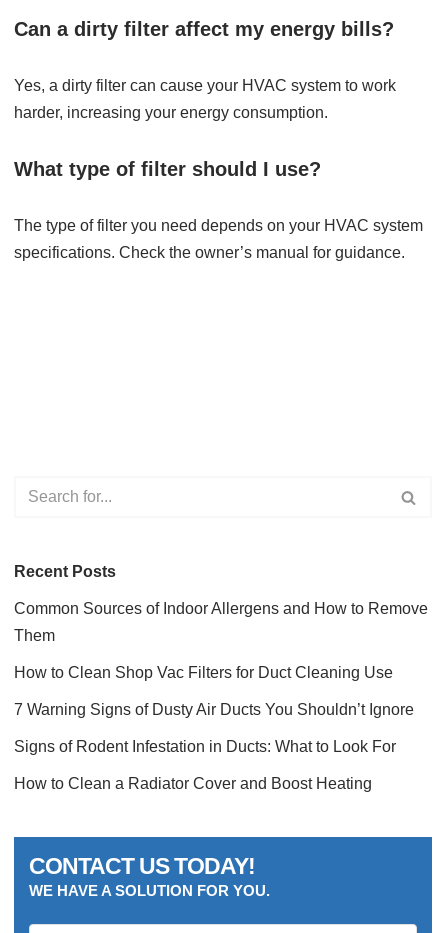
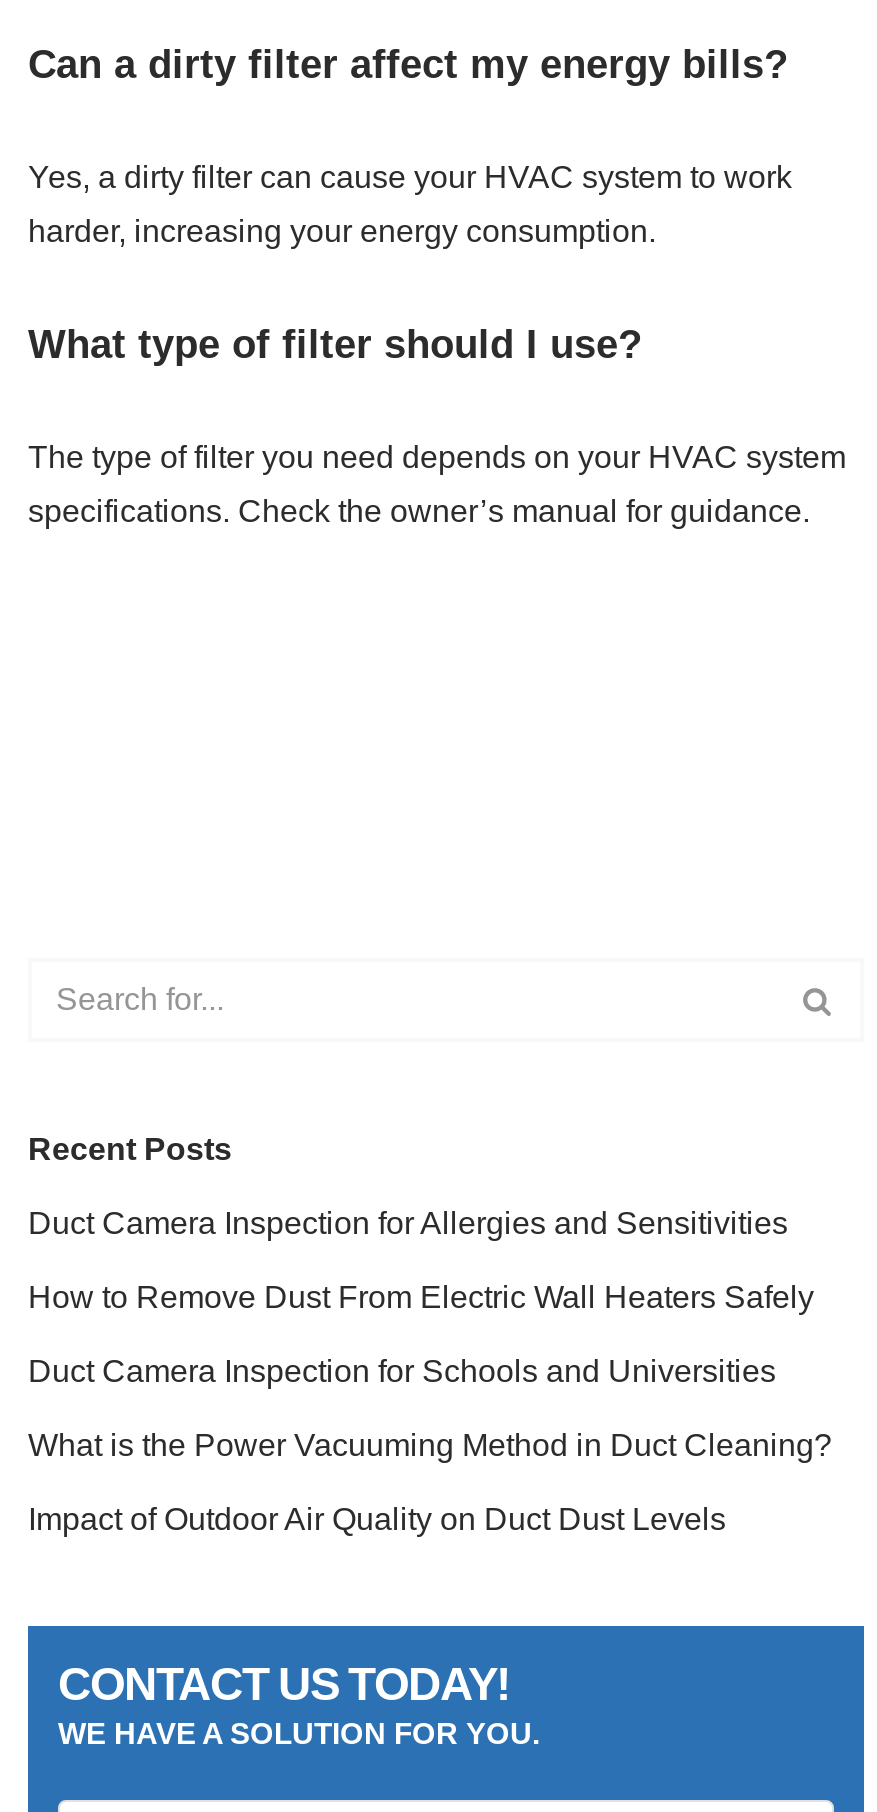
- Common Sources of Indoor Allergens and How to Remove
- Them
- How to Clean Shop Vac Filters for Duct Cleaning Use
- 7 Warning Signs of Dusty Air Ducts You Shouldn’t Ignore
- Signs of Rodent Infestation in Ducts: What to Look For
- How to Clean a Radiator Cover and Boost Heating
+ Duct Camera Inspection for Allergies and Sensitivities
+ How to Remove Dust From Electric Wall Heaters Safely
+ Duct Camera Inspection for Schools and Universities
+ What is the Power Vacuuming Method in Duct Cleaning?
+ Impact of Outdoor Air Quality on Duct Dust Levels
